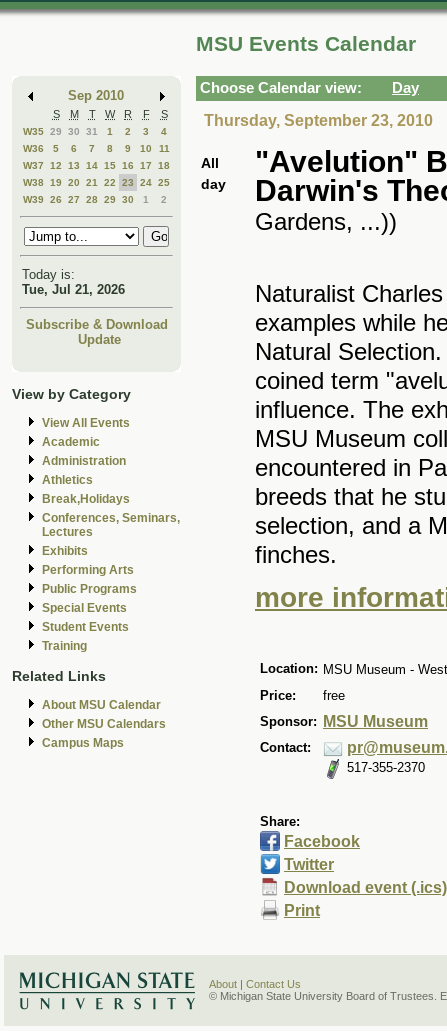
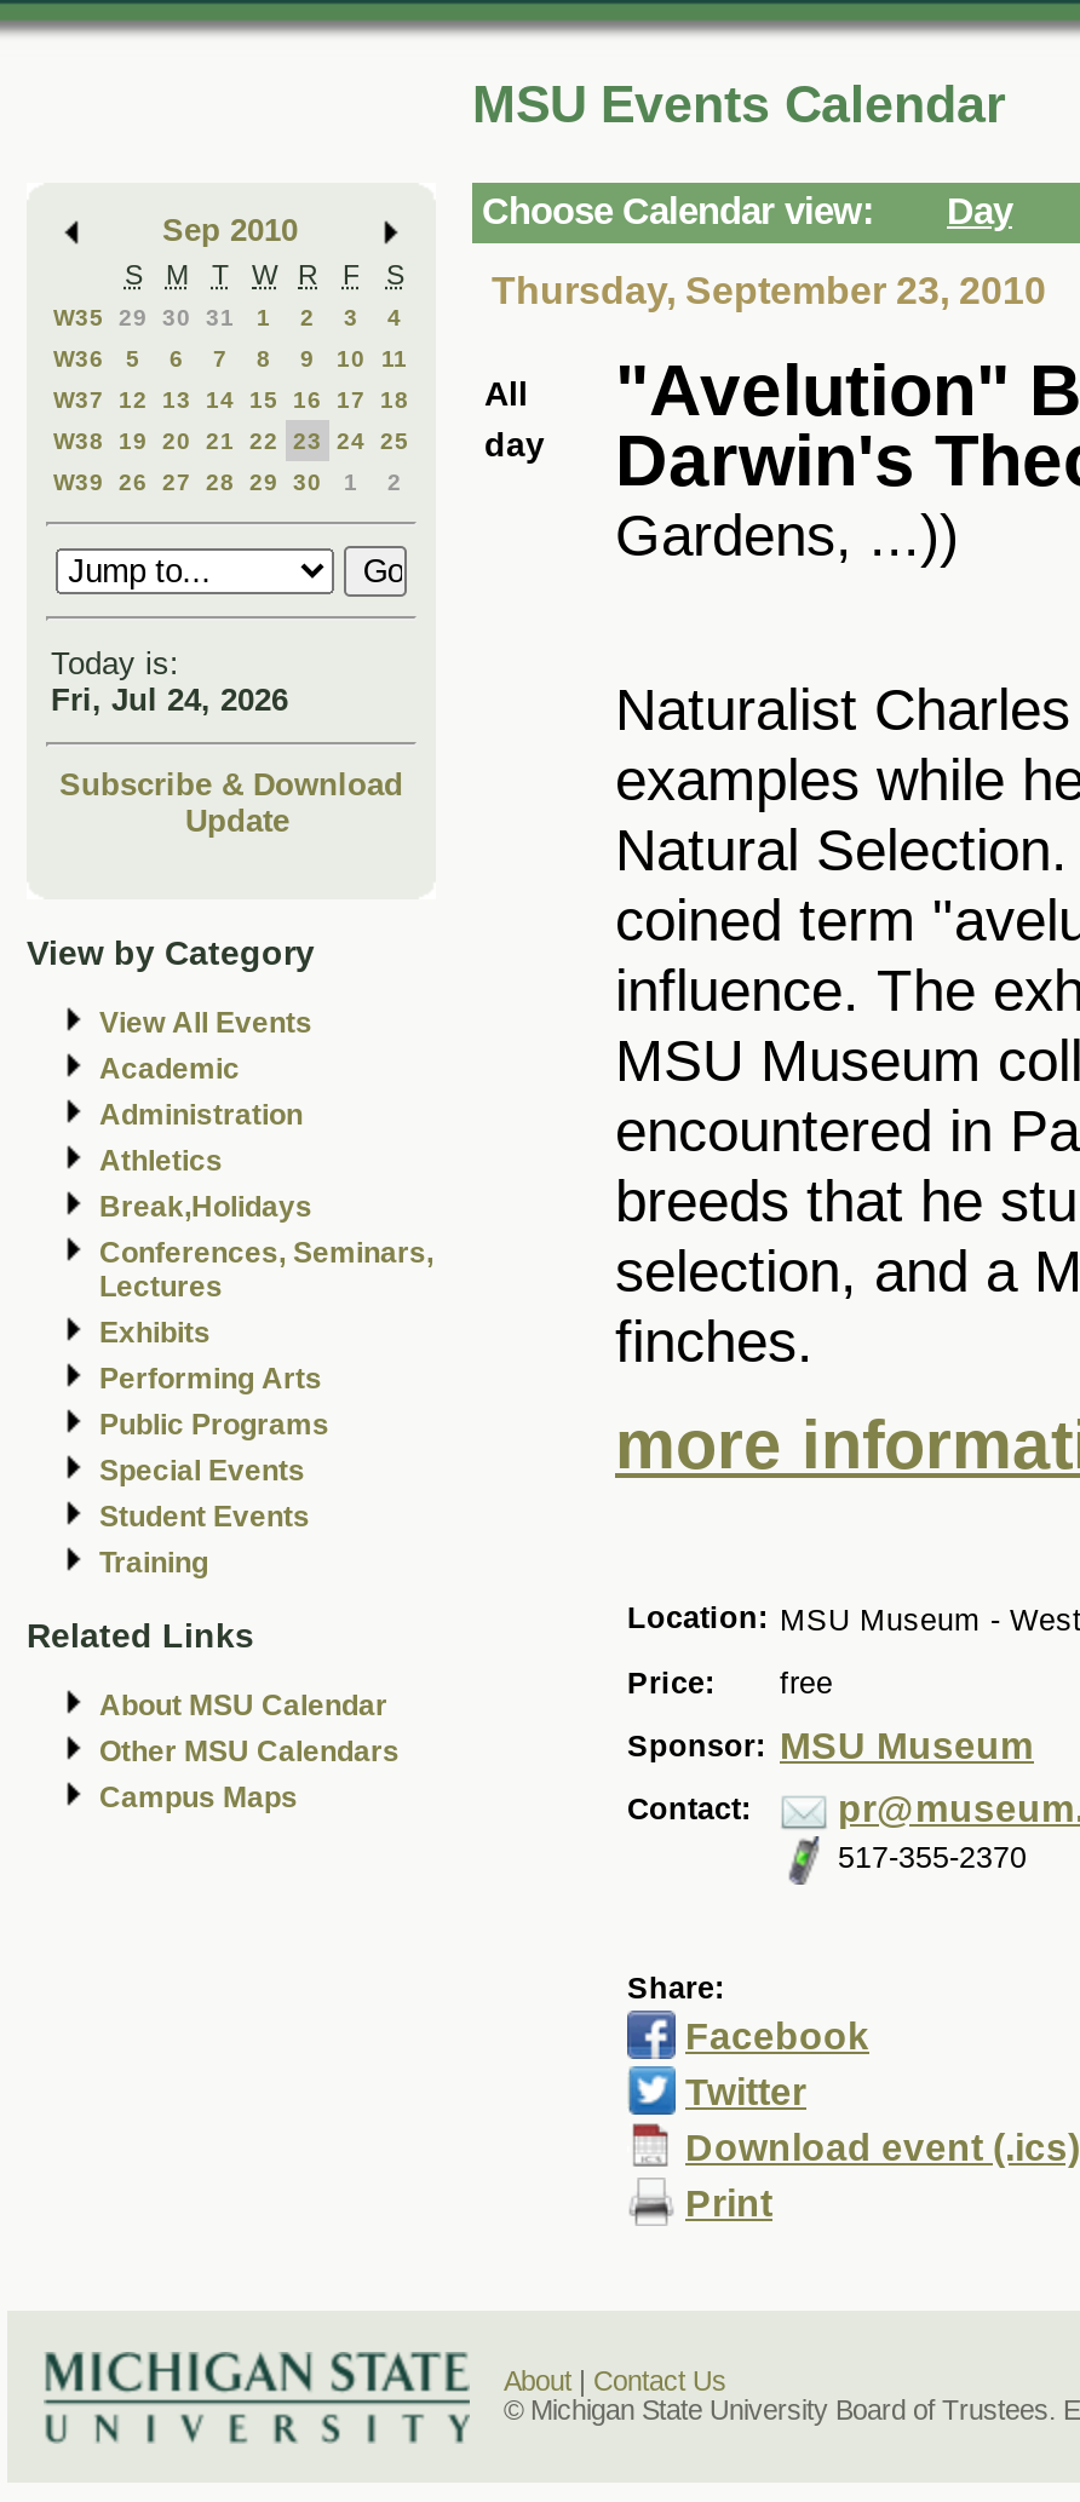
- Tue, Jul 21, 2026
+ Fri, Jul 24, 2026
